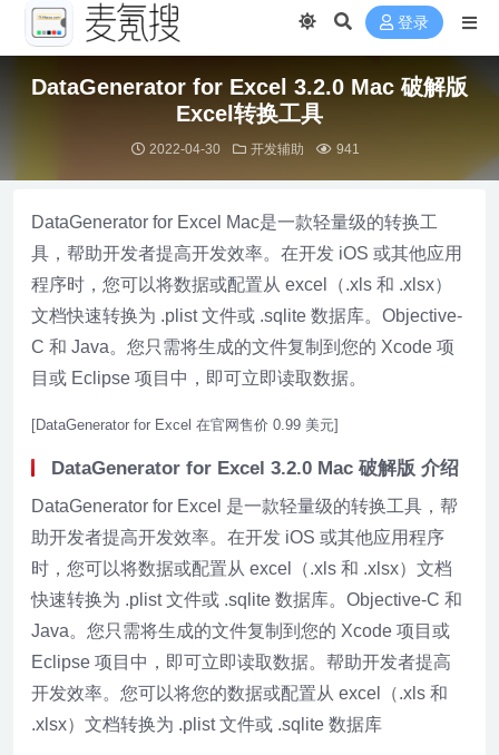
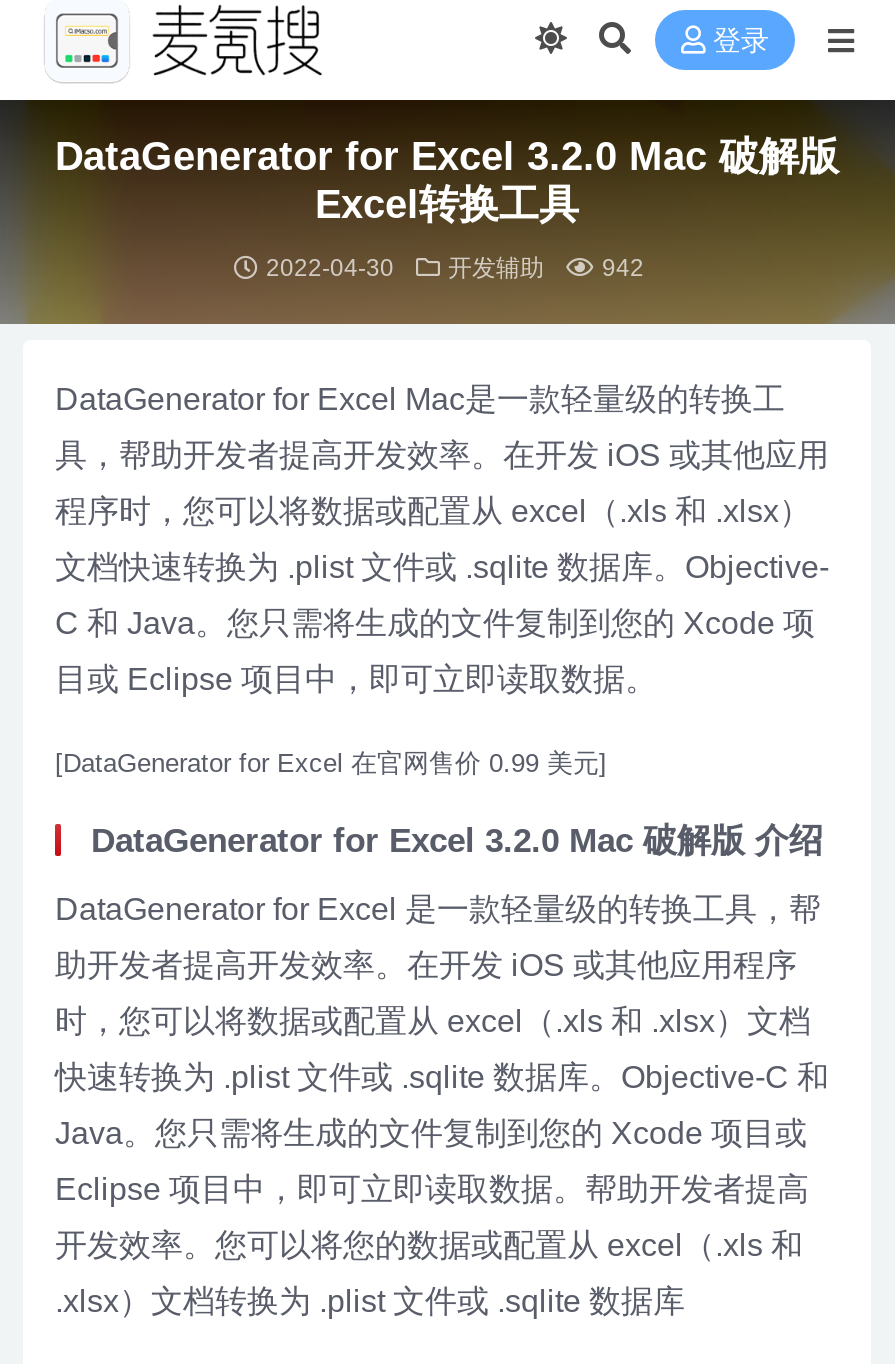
- 941
+ 942
